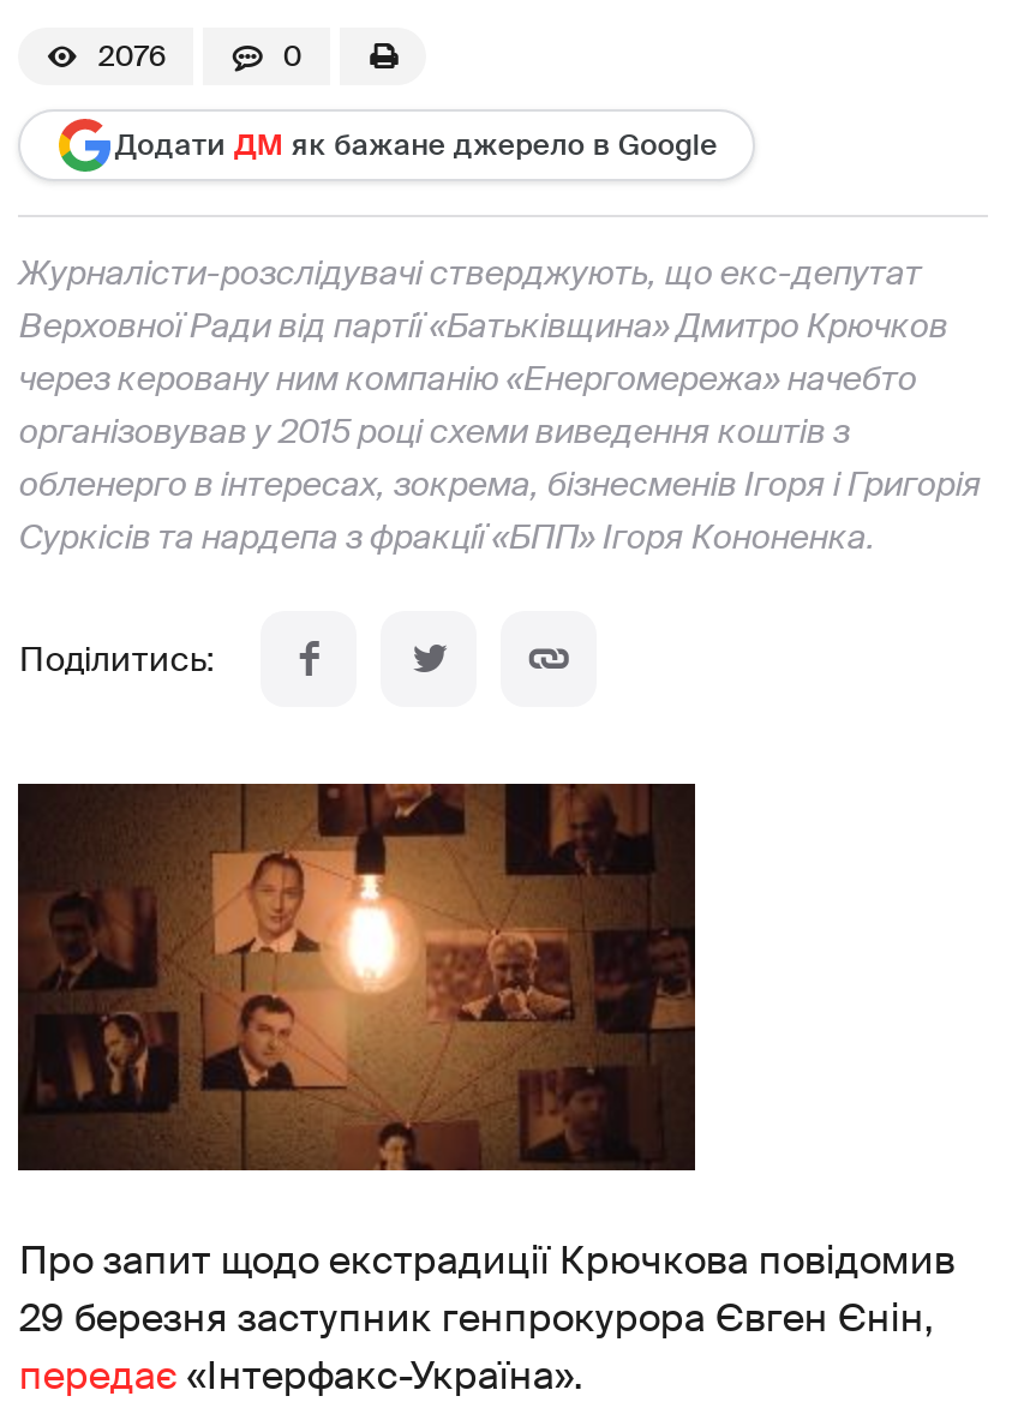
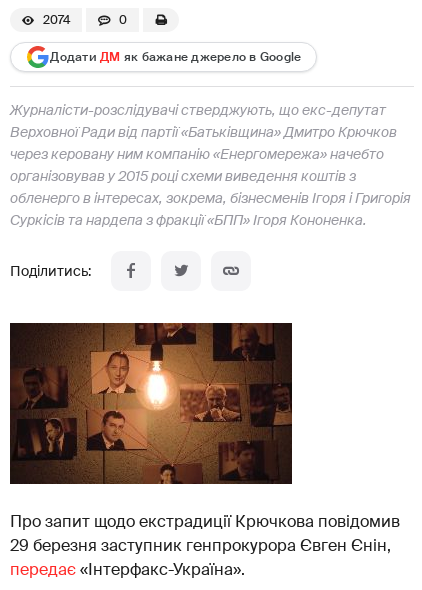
- 2076
+ 2074
